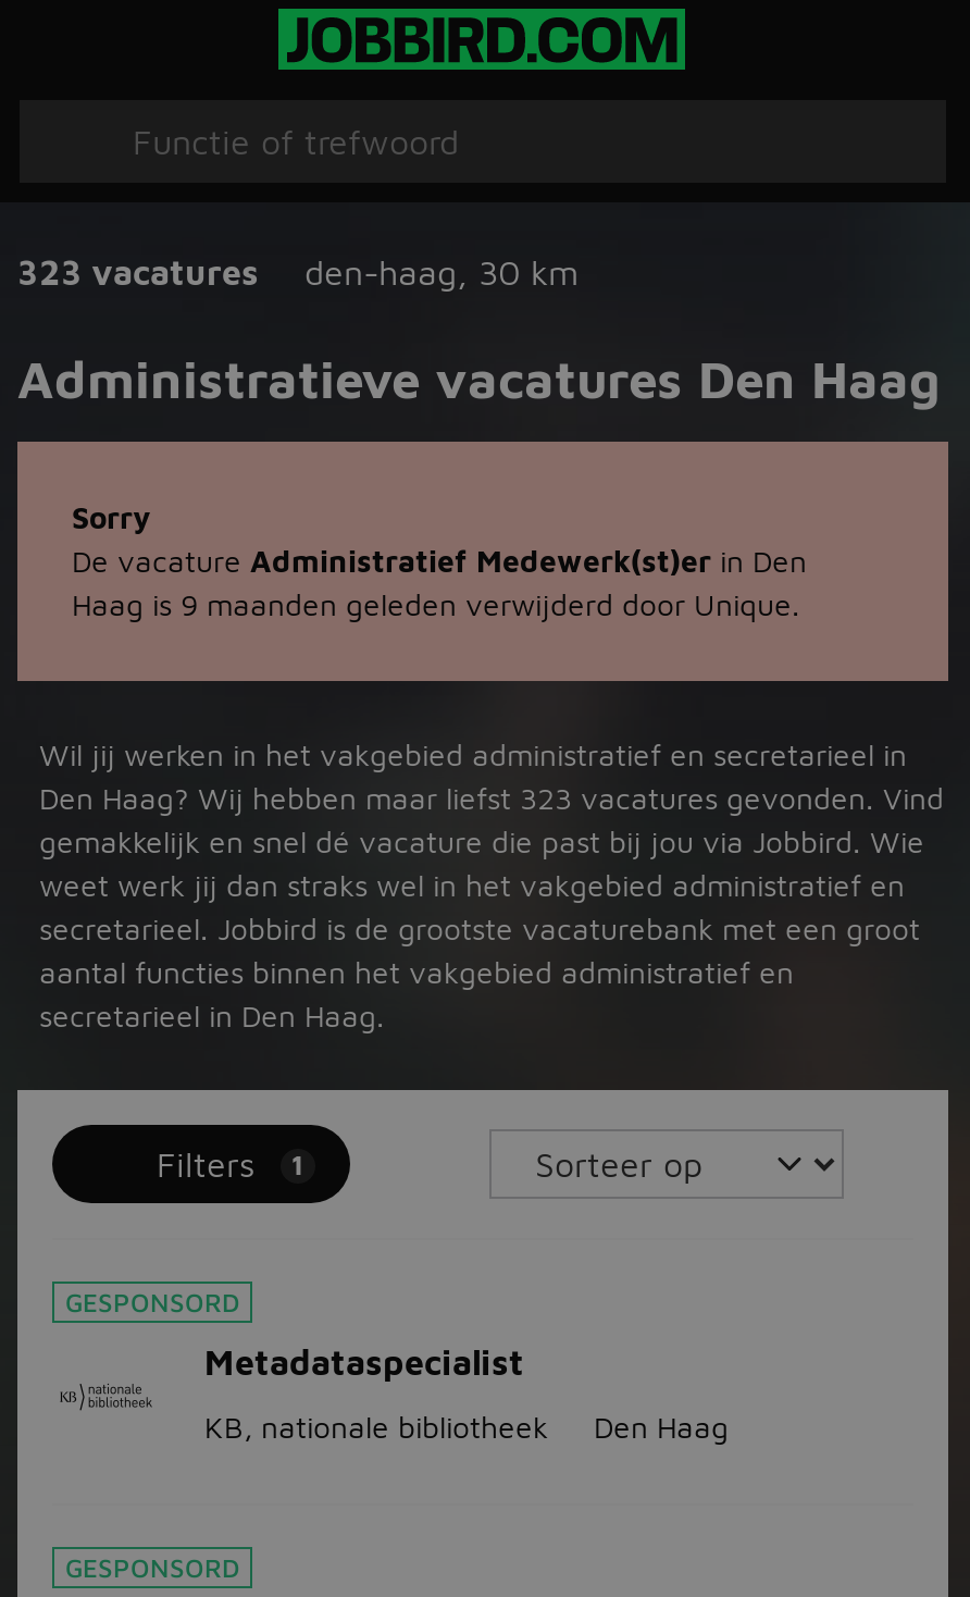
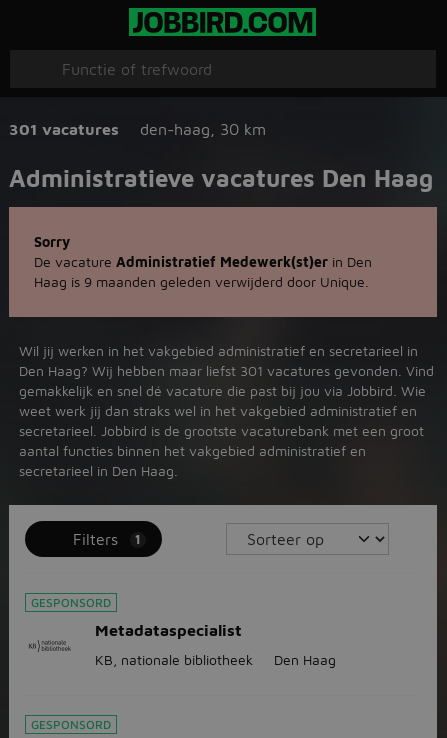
- 323 vacatures den-haag, 30 km
+ 301 vacatures den-haag, 30 km

- Den Haag? Wij hebben maar liefst 323 vacatures gevonden. Vind
+ Den Haag? Wij hebben maar liefst 301 vacatures gevonden. Vind
